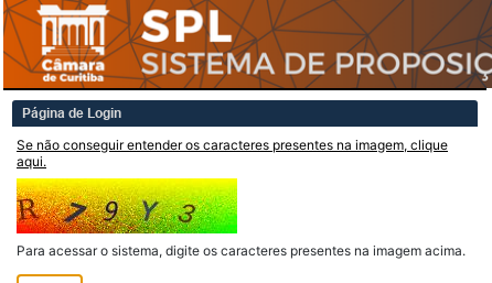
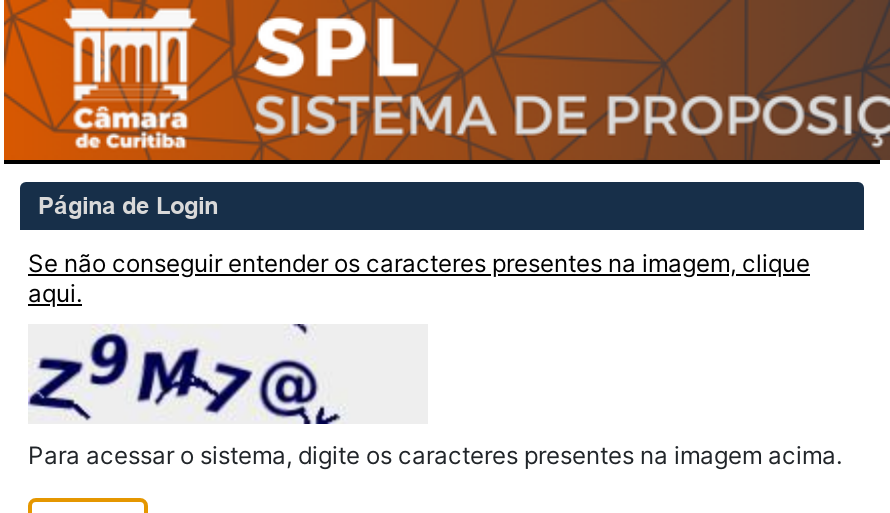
- [image]
+ [image]
